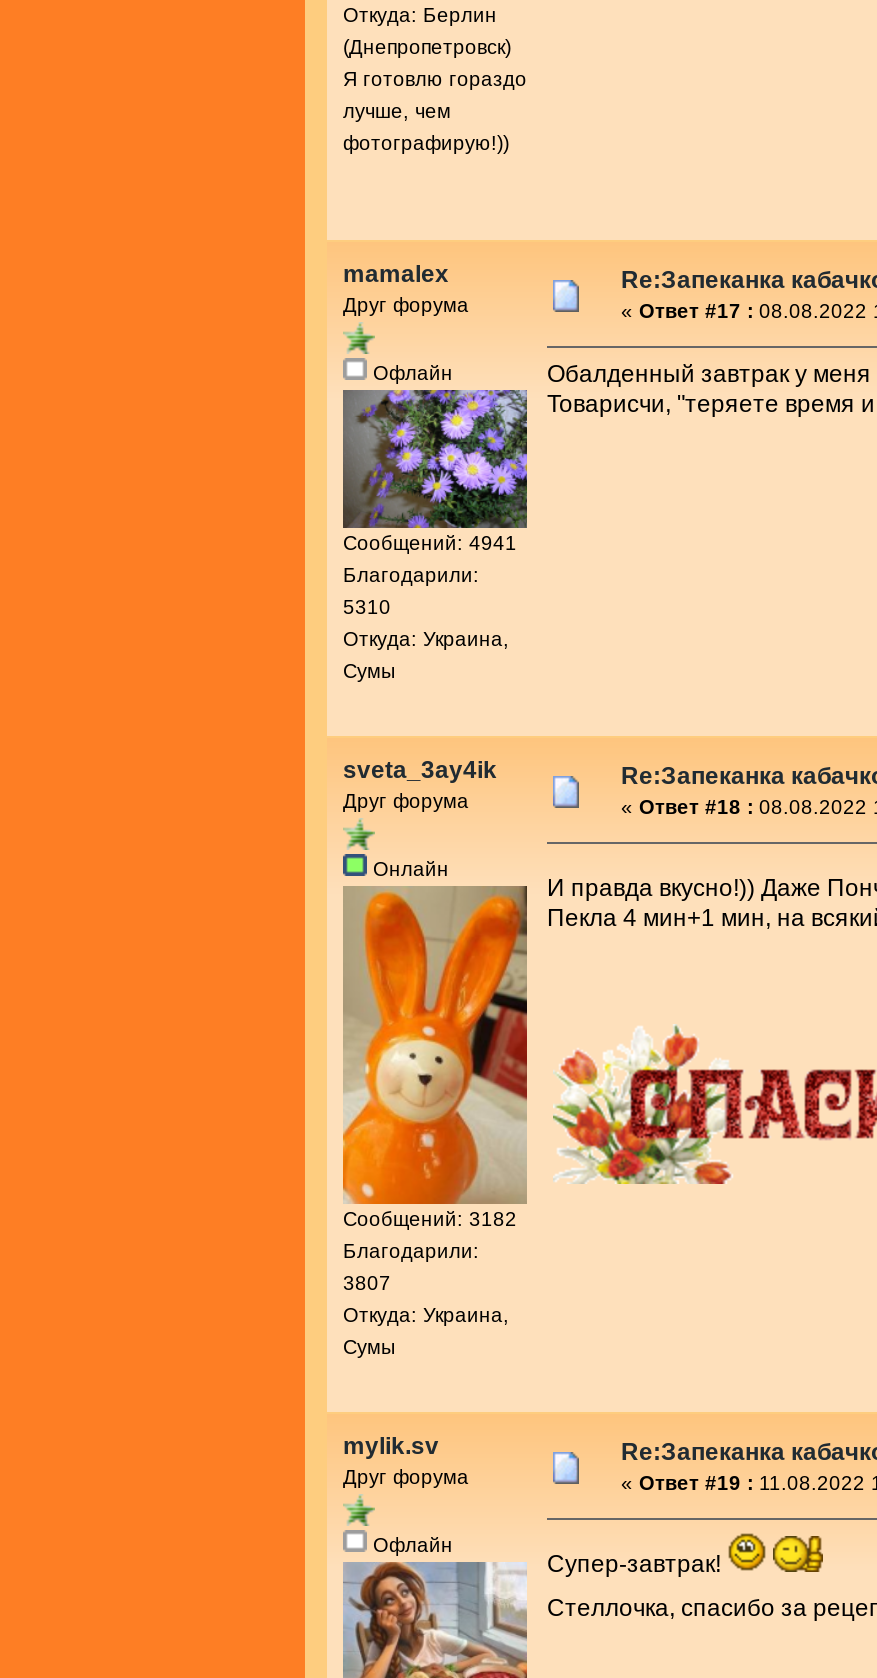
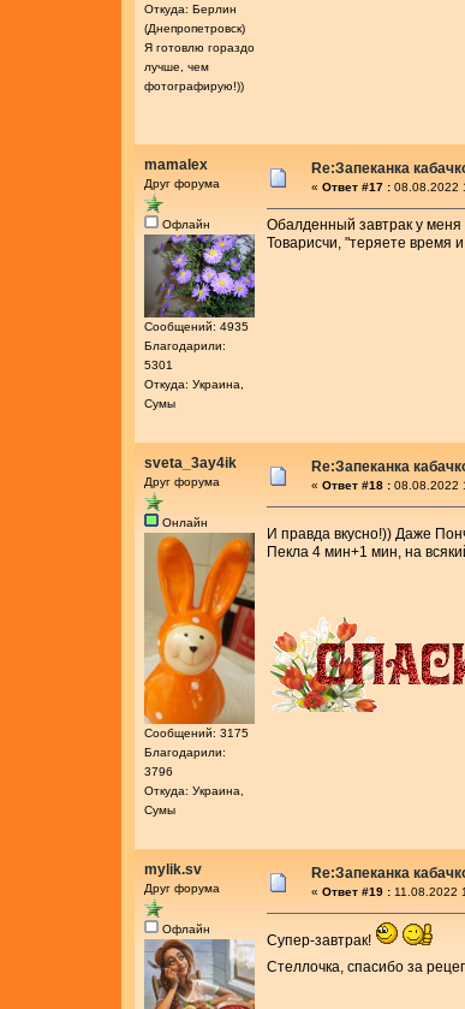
- Сообщений: 4941
+ Сообщений: 4935

- 5310
+ 5301

- Сообщений: 3182
+ Сообщений: 3175

- 3807
+ 3796
